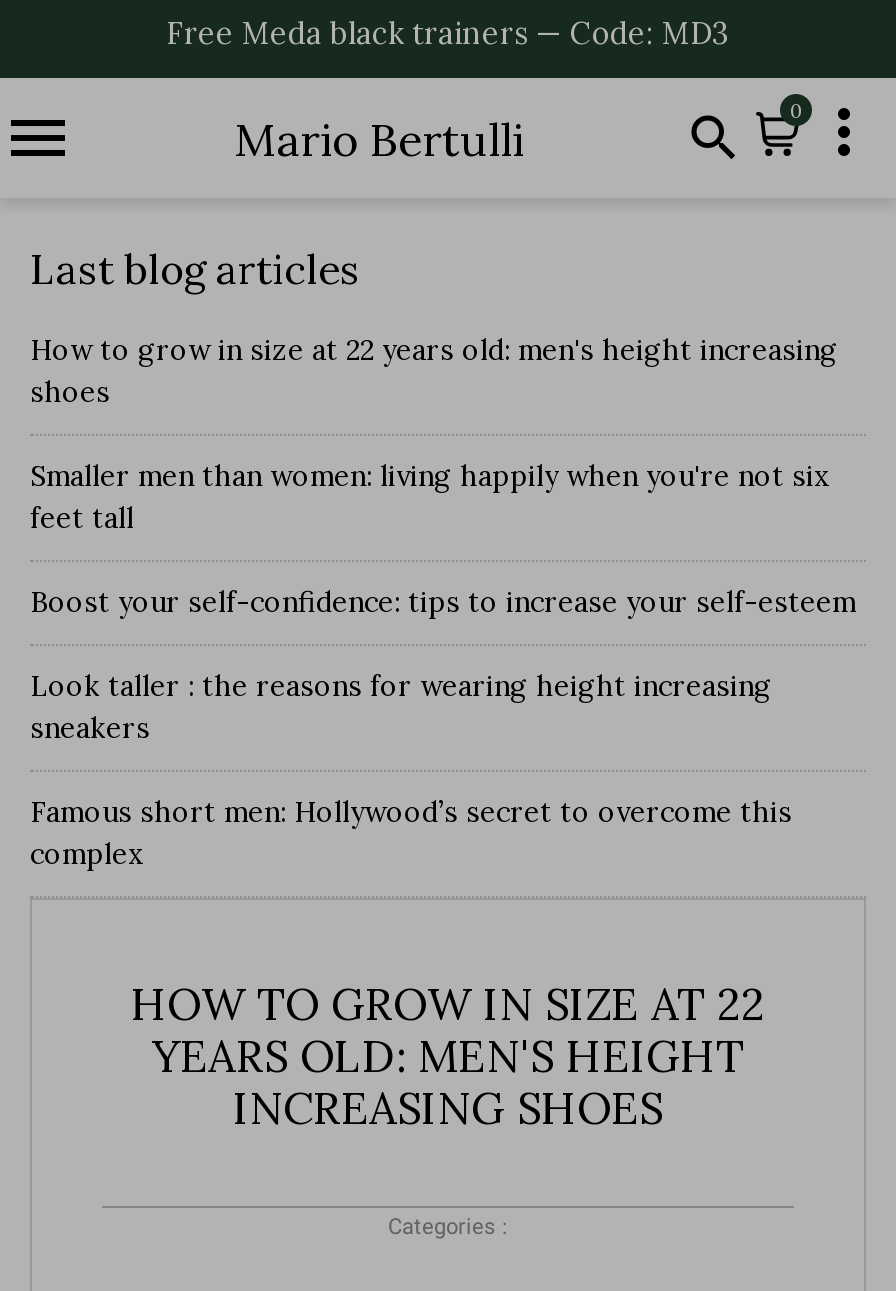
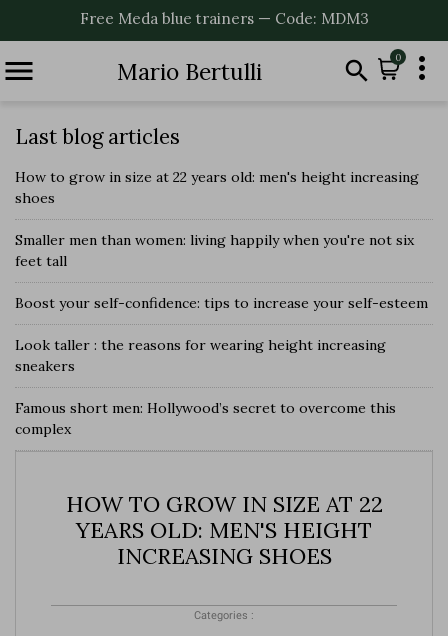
- Free Meda black trainers — Code: MD3
+ Free Meda blue trainers — Code: MDM3
